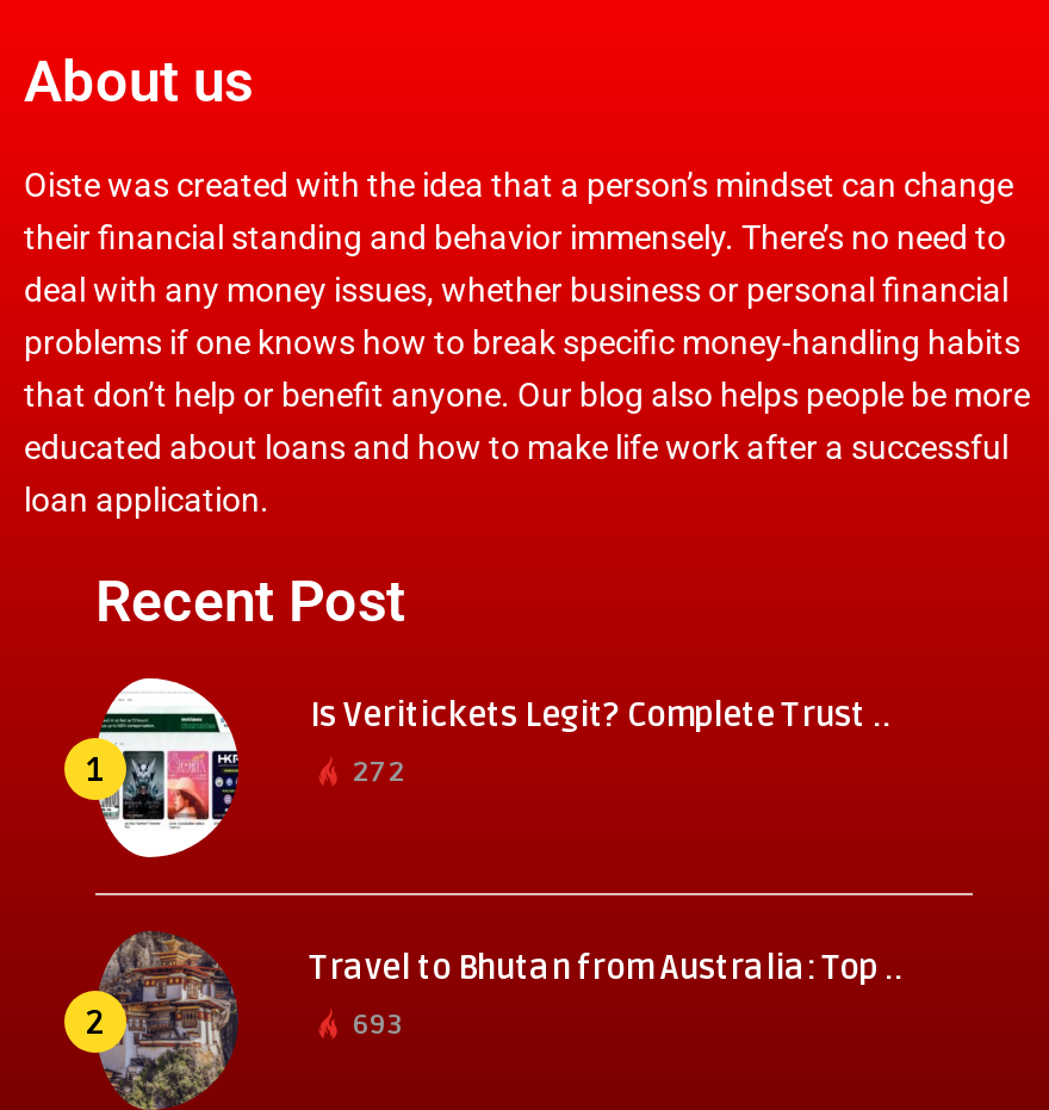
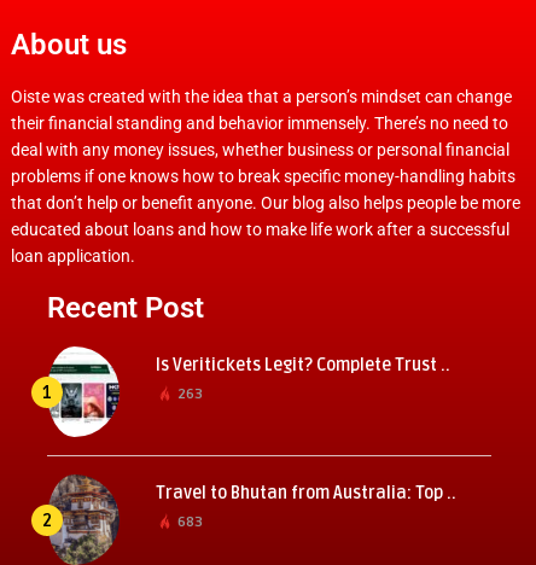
- 272
+ 263

- 693
+ 683
